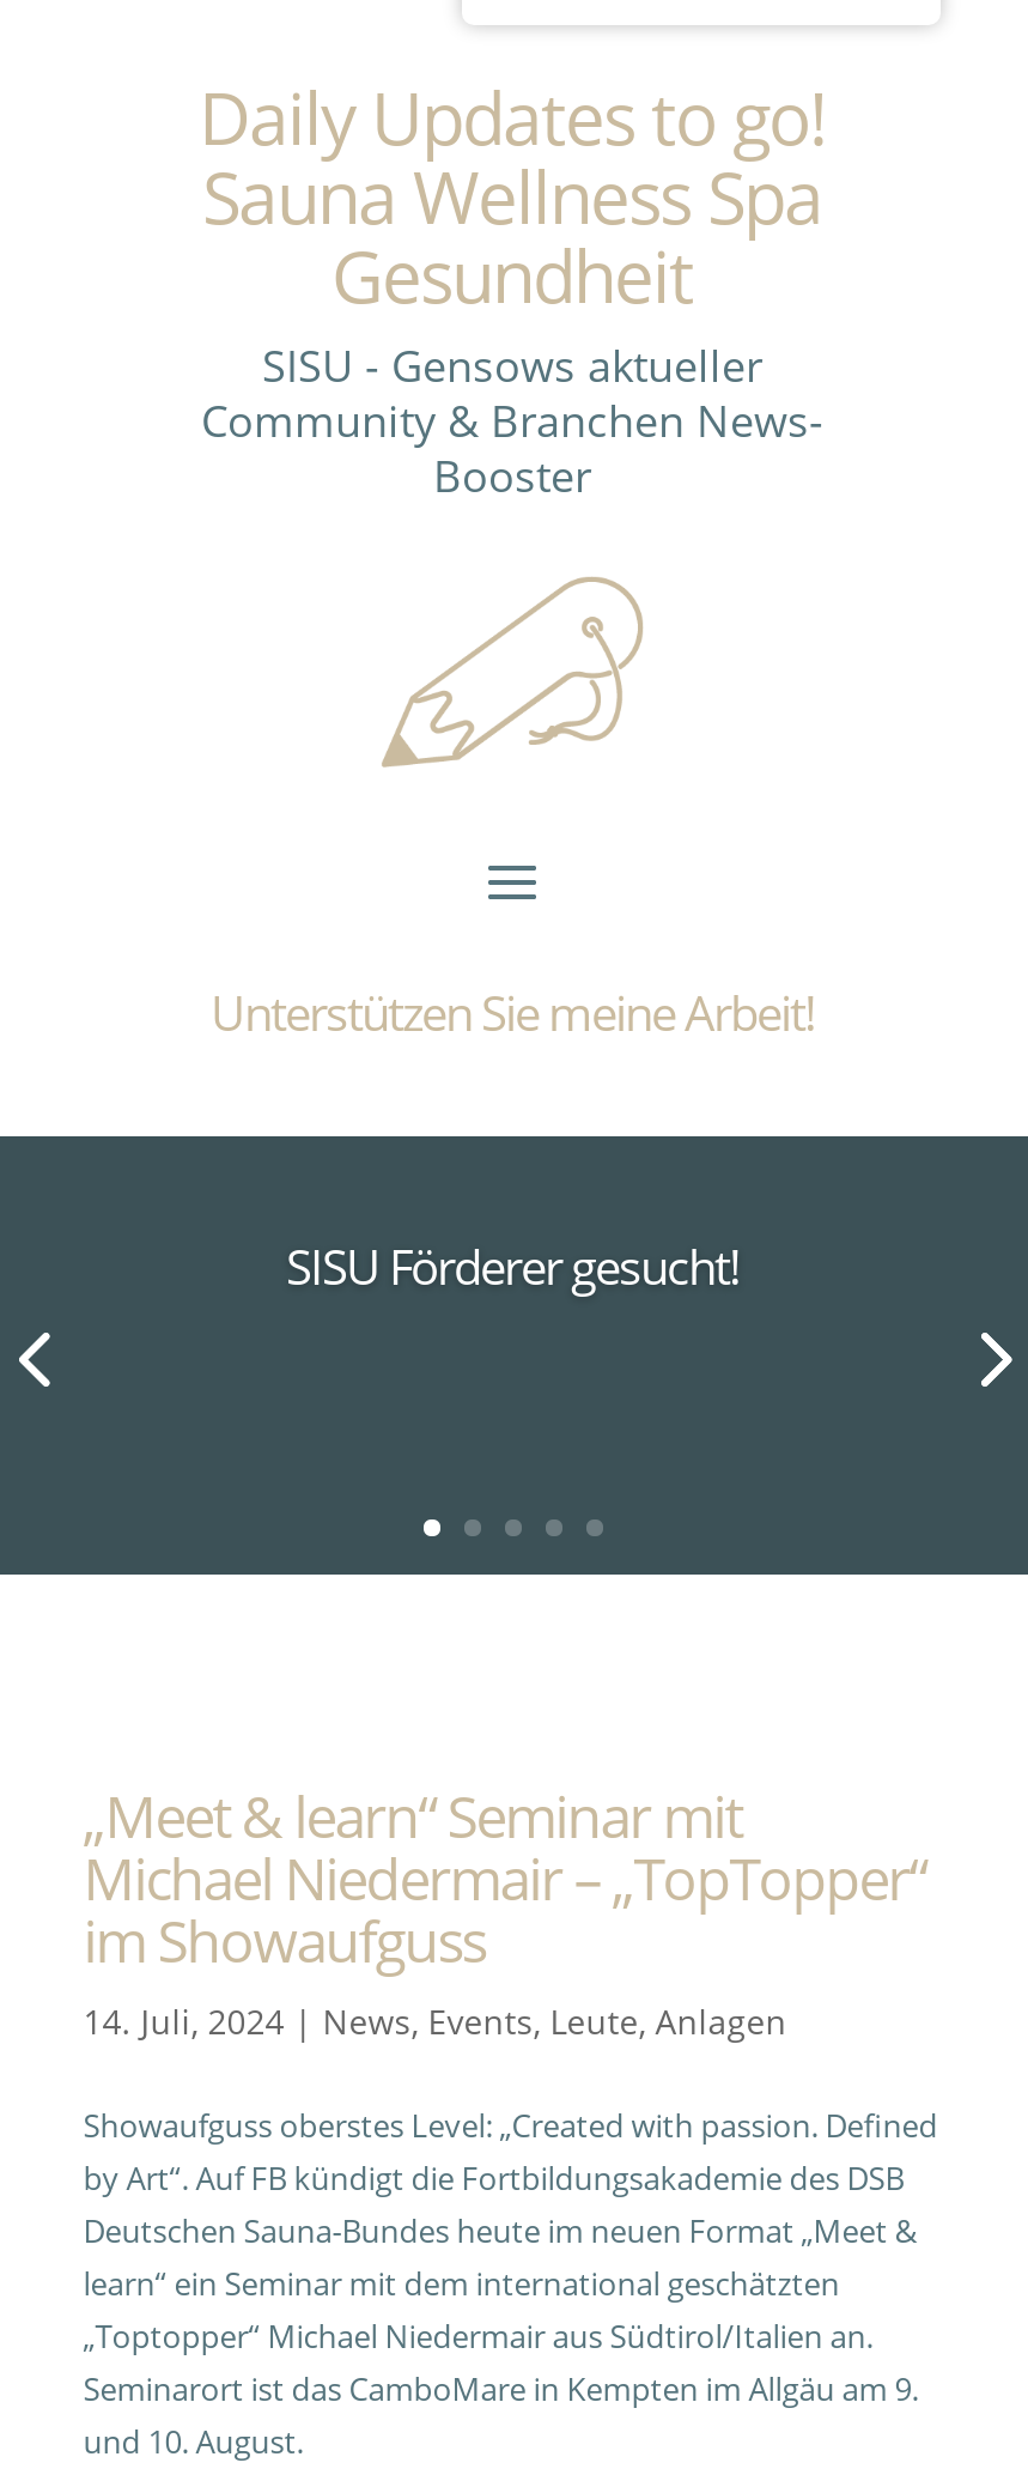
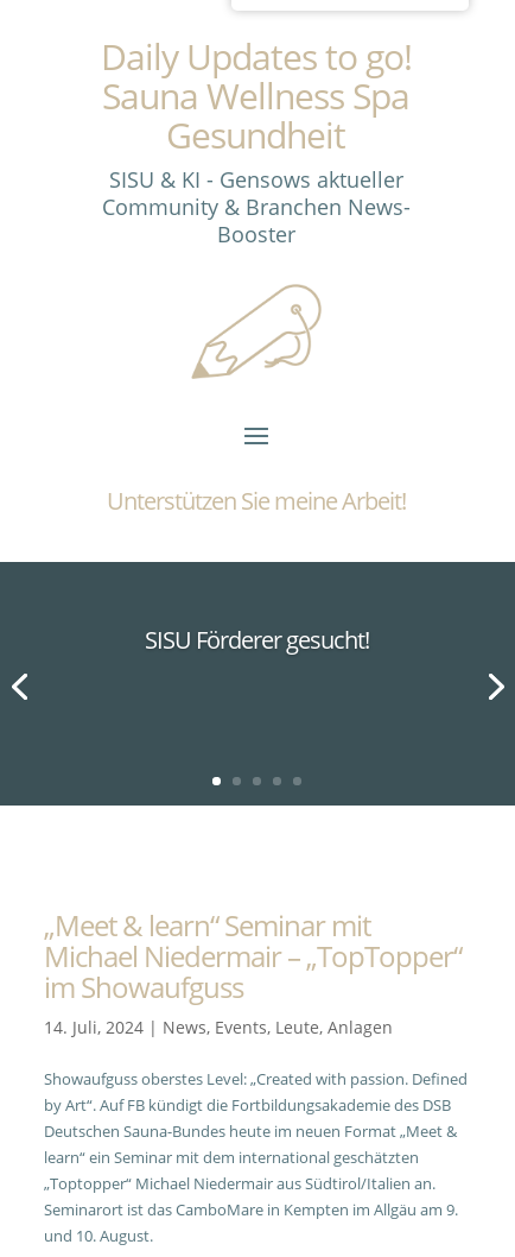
- SISU - Gensows aktueller
+ SISU & KI - Gensows aktueller
